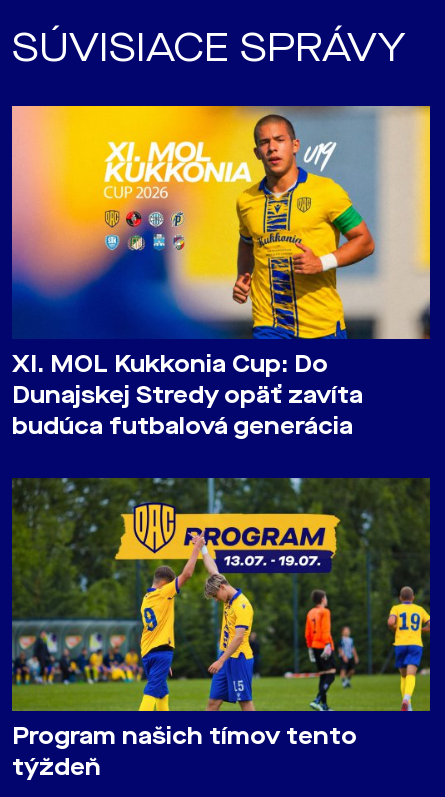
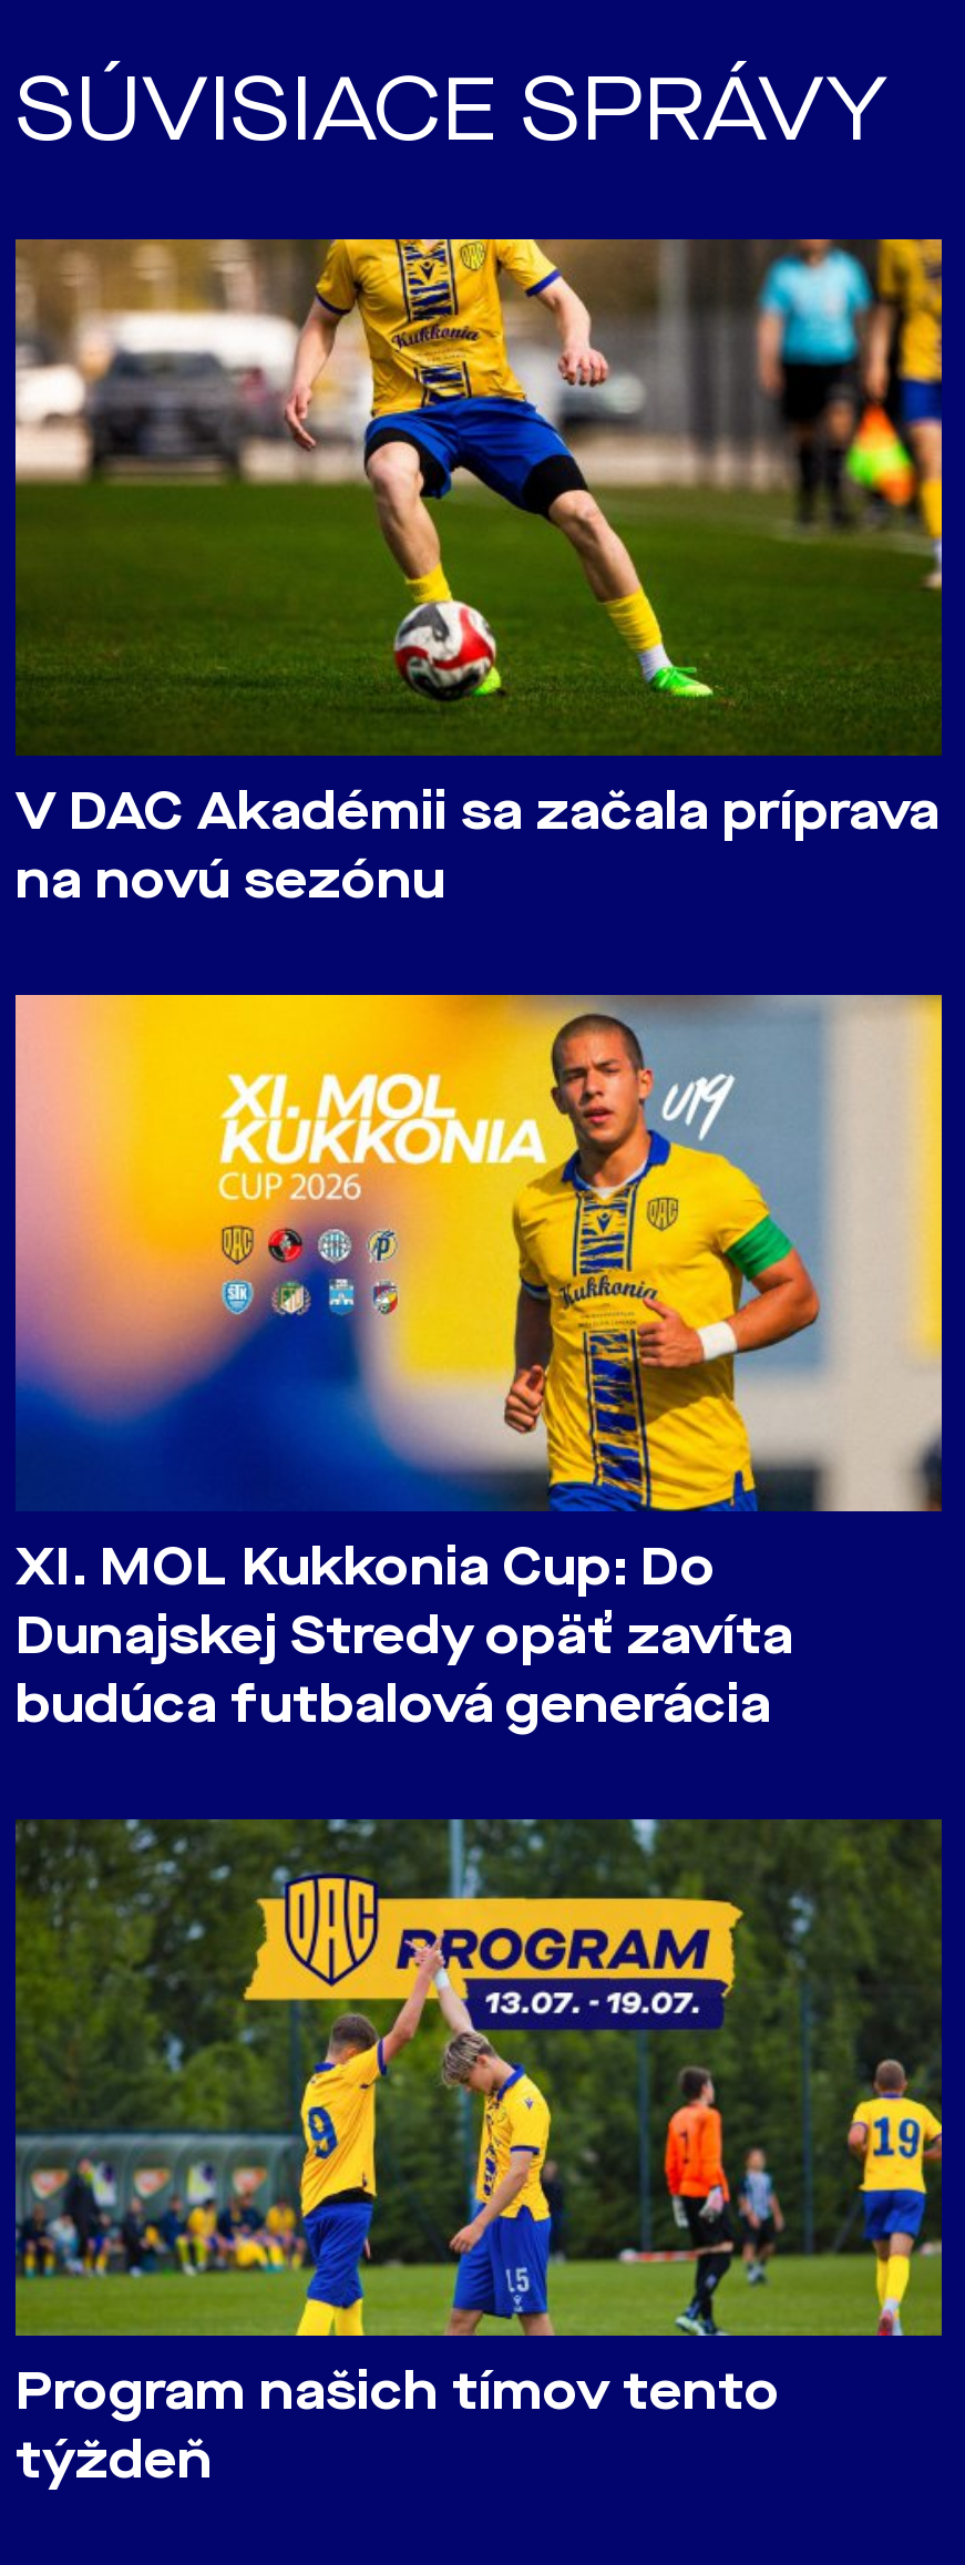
+ [image]
+ V DAC Akadémii sa začala príprava
+ na novú sezónu
